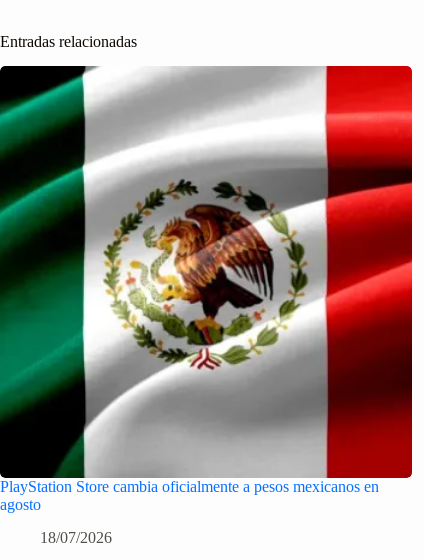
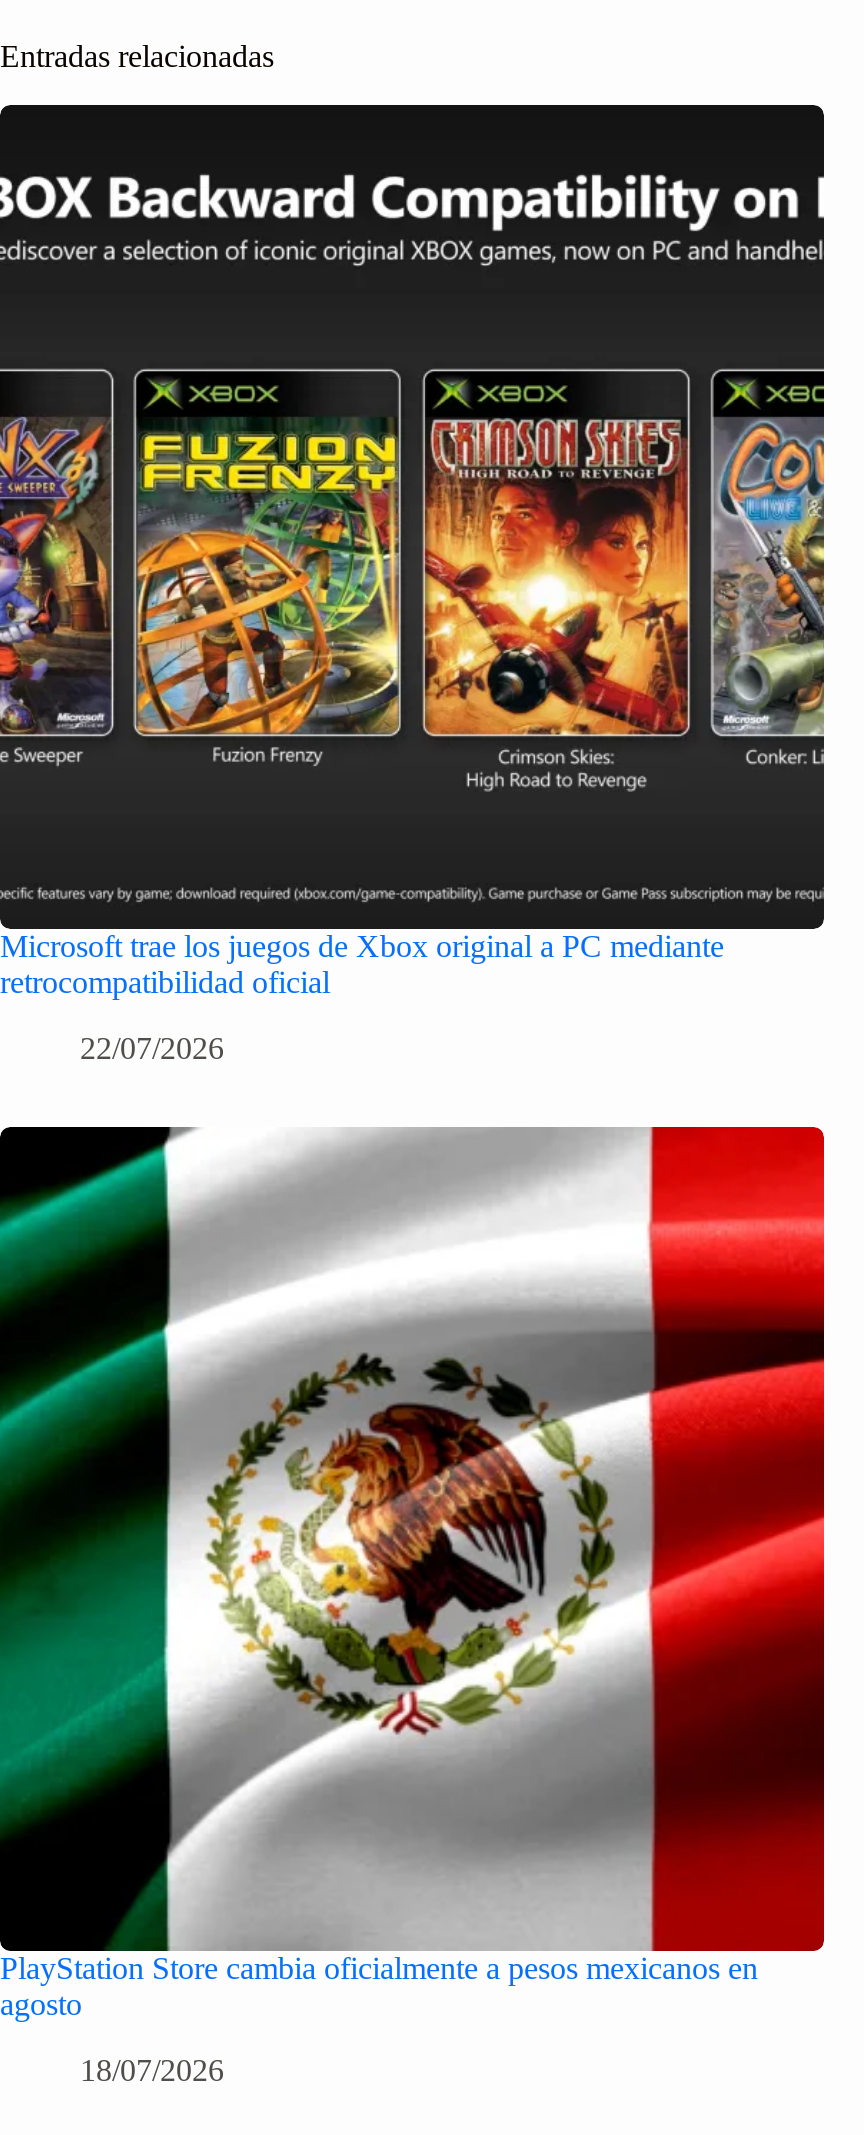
+ [image]
+ Microsoft trae los juegos de Xbox original a PC mediante
+ retrocompatibilidad oficial
+ 22/07/2026
